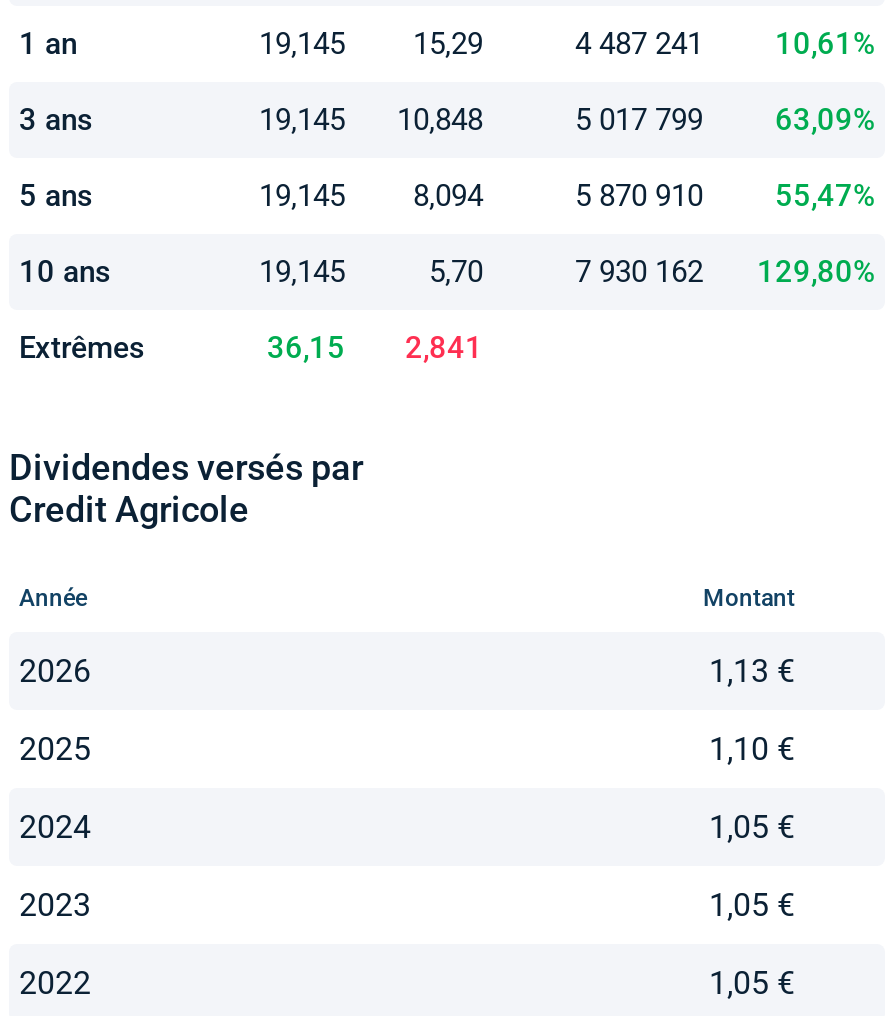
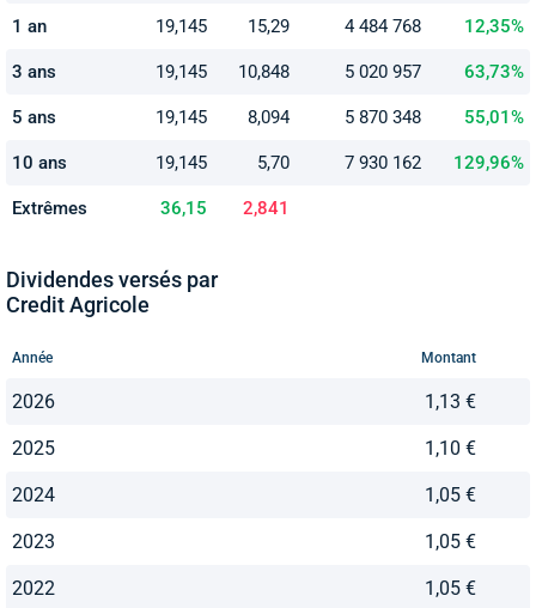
- 4 487 241
+ 4 484 768

- 10,61%
+ 12,35%

- 5 017 799
+ 5 020 957

- 63,09%
+ 63,73%

- 5 870 910
+ 5 870 348

- 55,47%
+ 55,01%

- 7 930 162 129,80%
+ 7 930 162 129,96%
